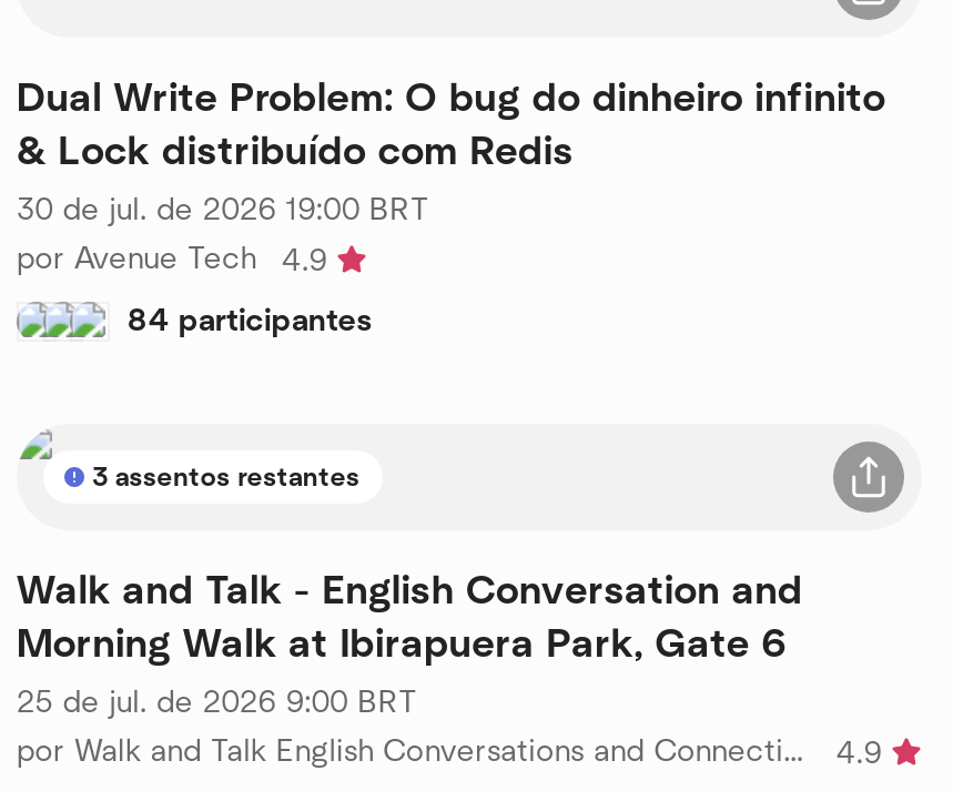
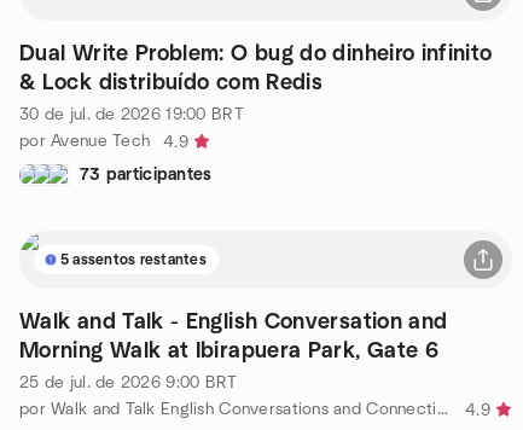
- 84 participantes
+ 73 participantes

- 3 assentos restantes
+ 5 assentos restantes
